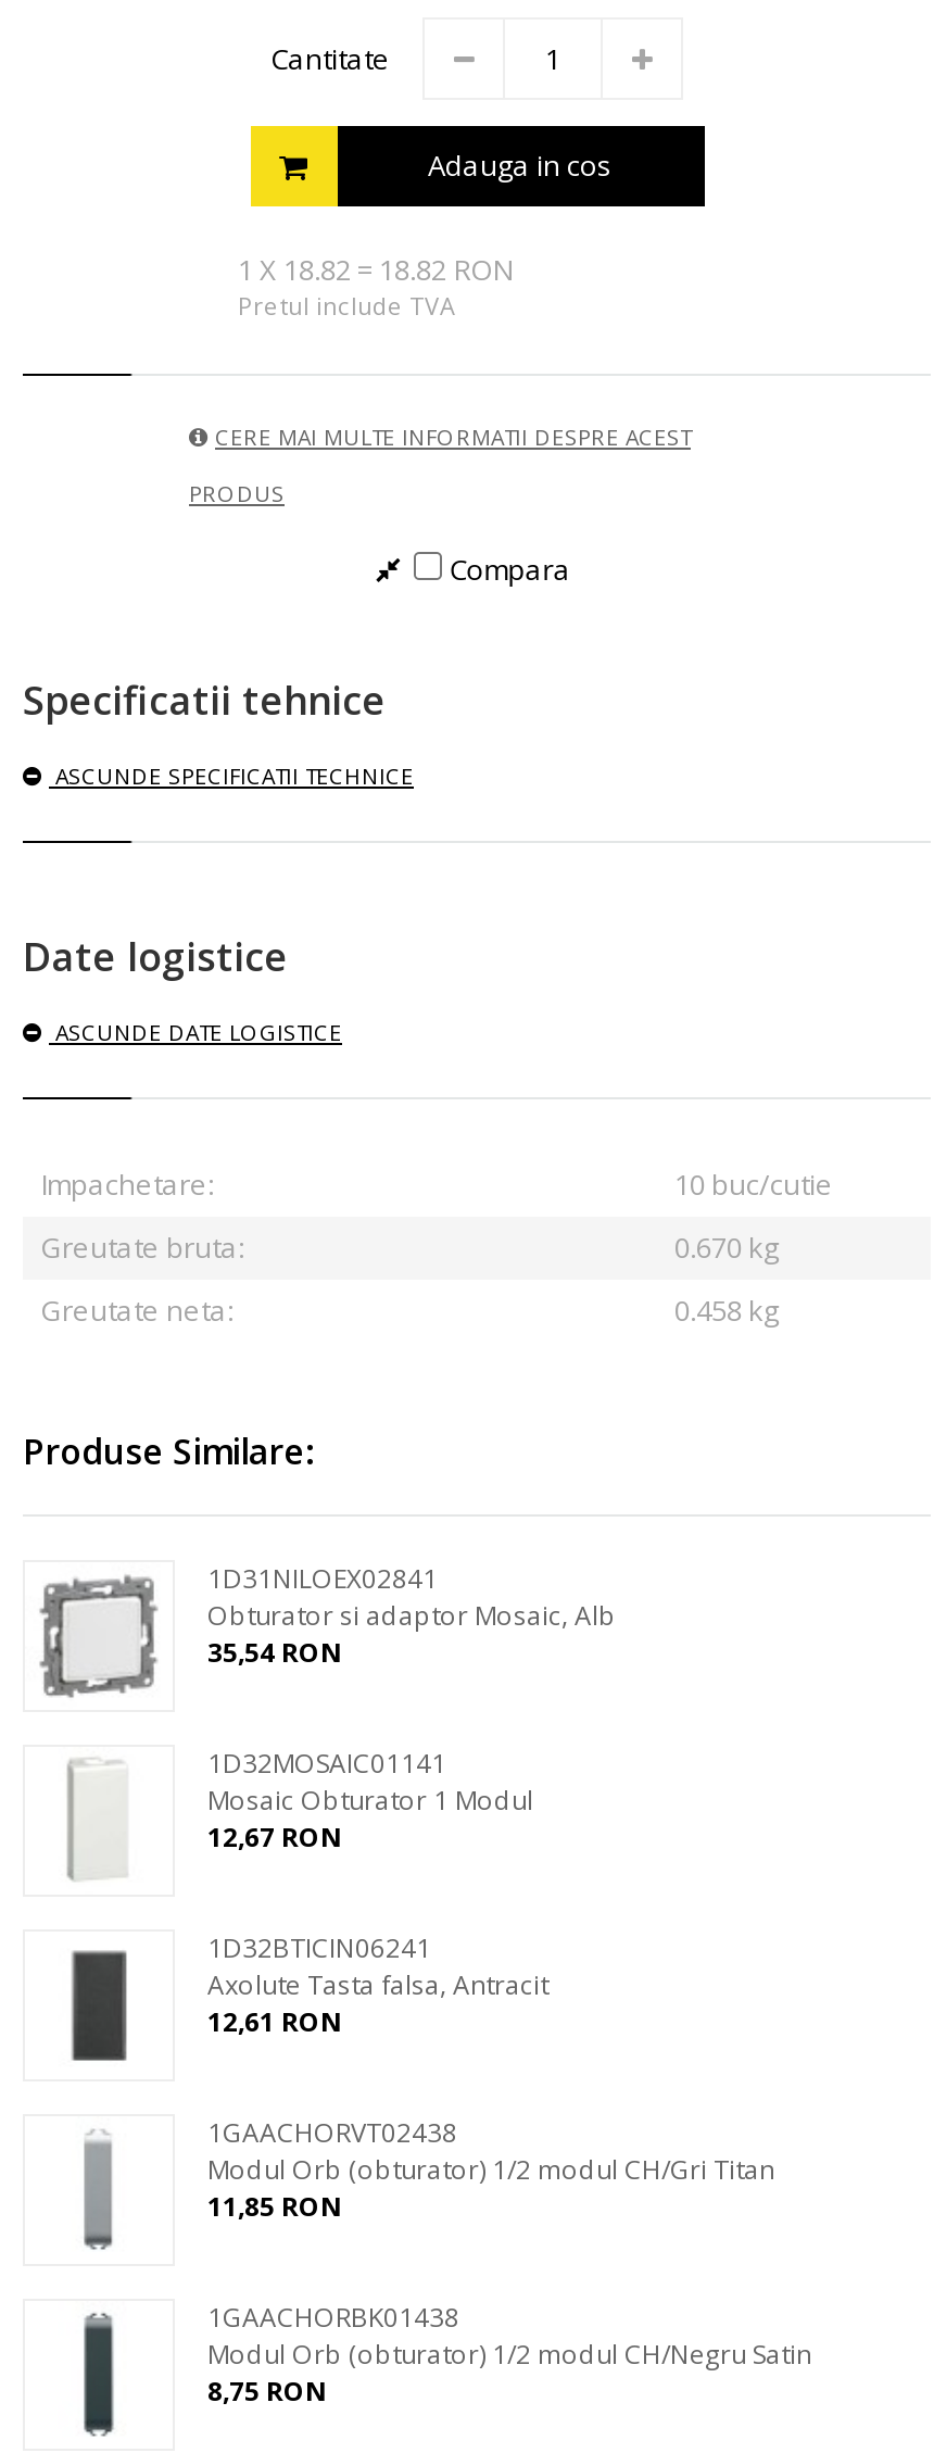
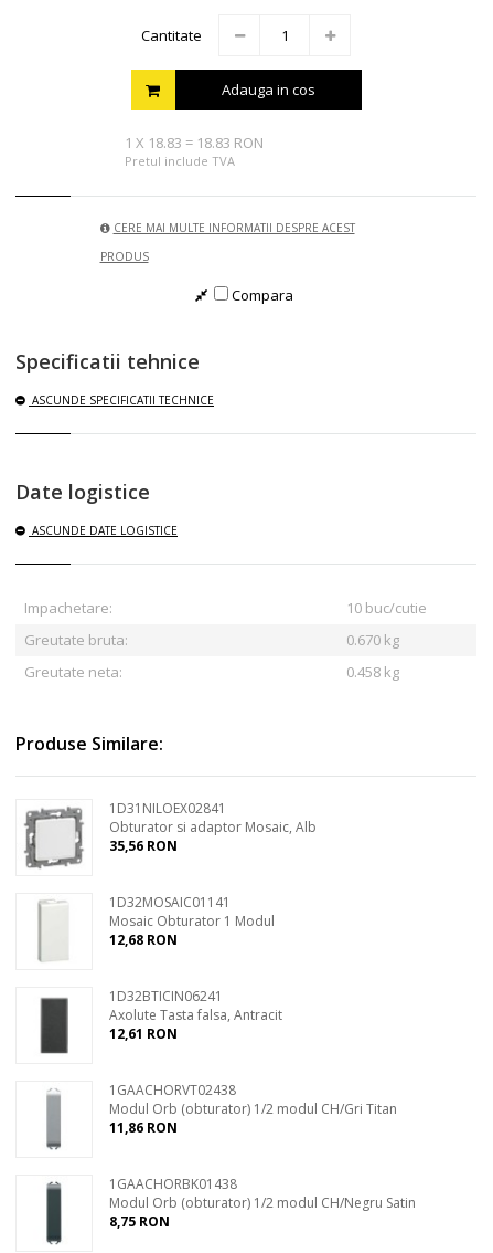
- 1 X 18.82 = 18.82 RON
+ 1 X 18.83 = 18.83 RON

- 35,54 RON
+ 35,56 RON

- 12,67 RON
+ 12,68 RON

- 11,85 RON
+ 11,86 RON
